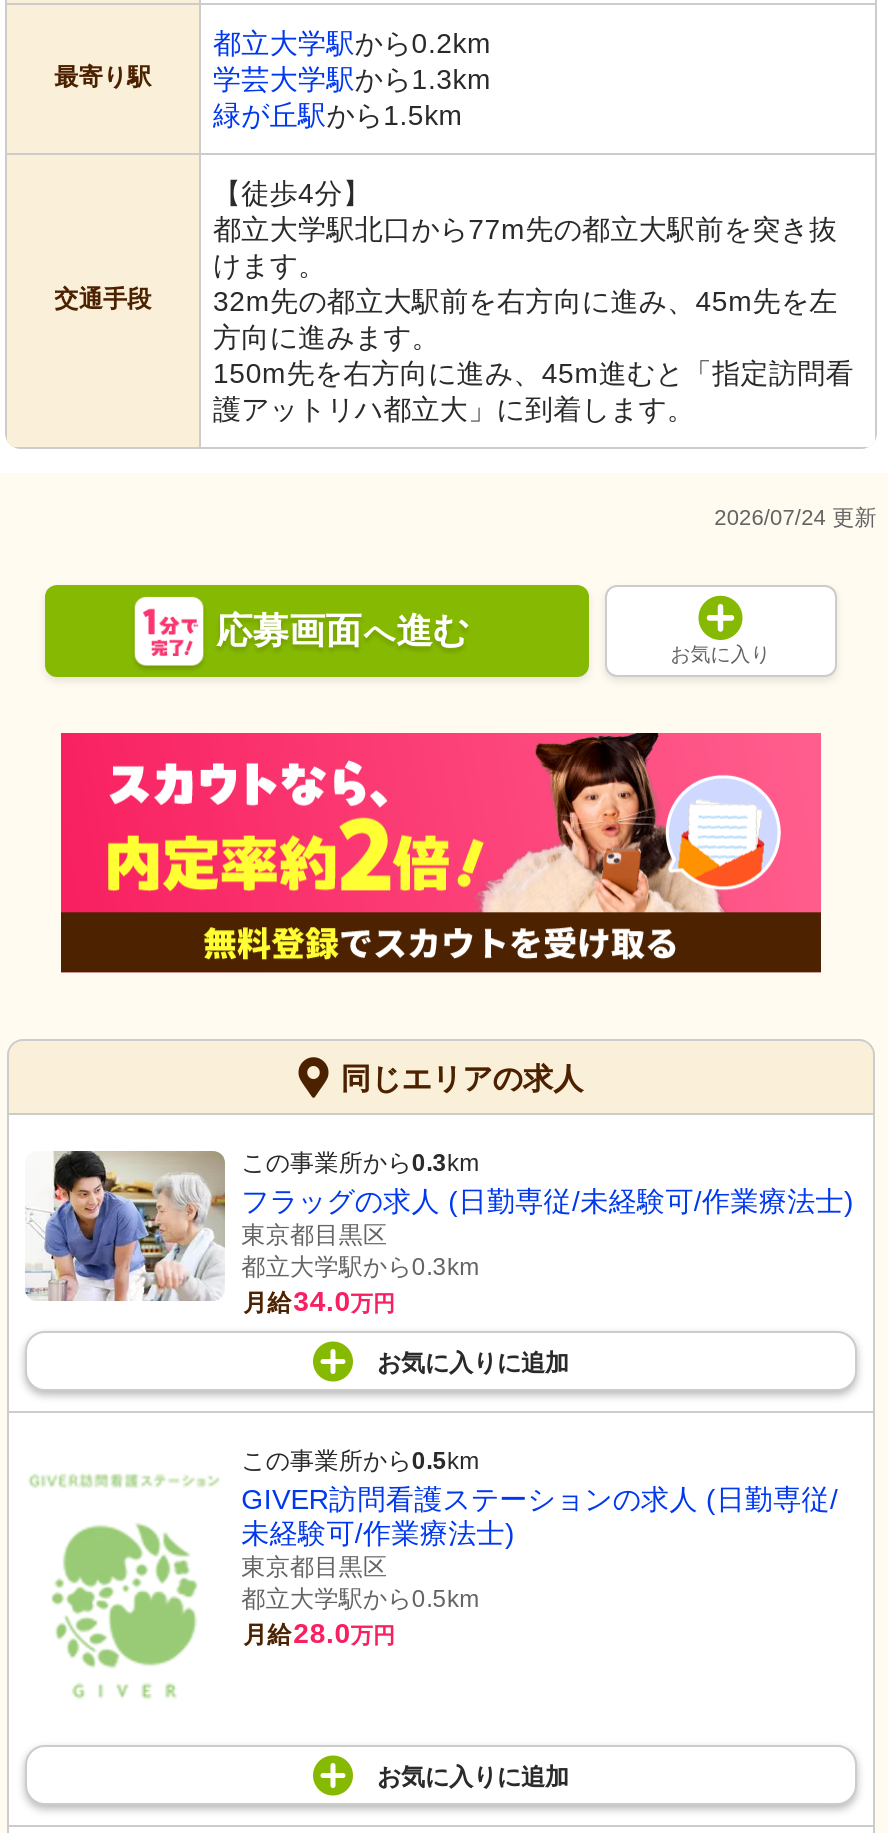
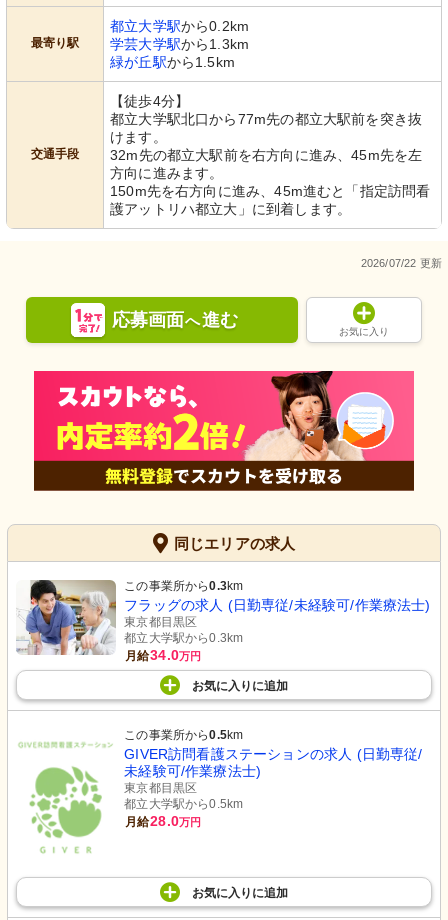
- 2026/07/24 更新
+ 2026/07/22 更新
